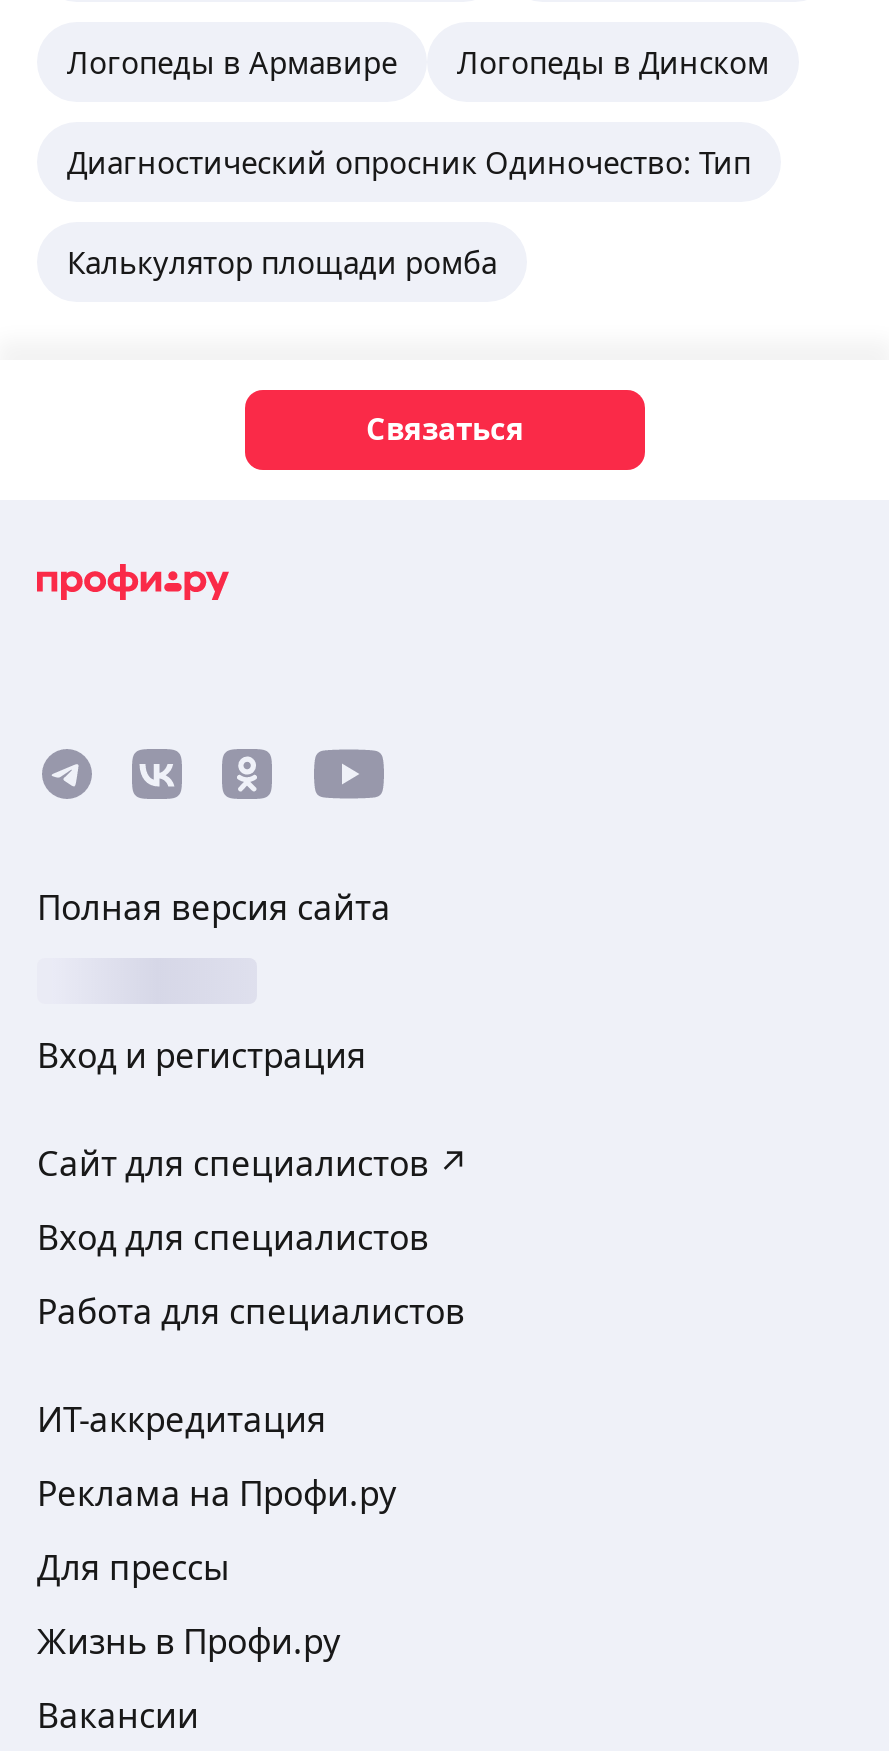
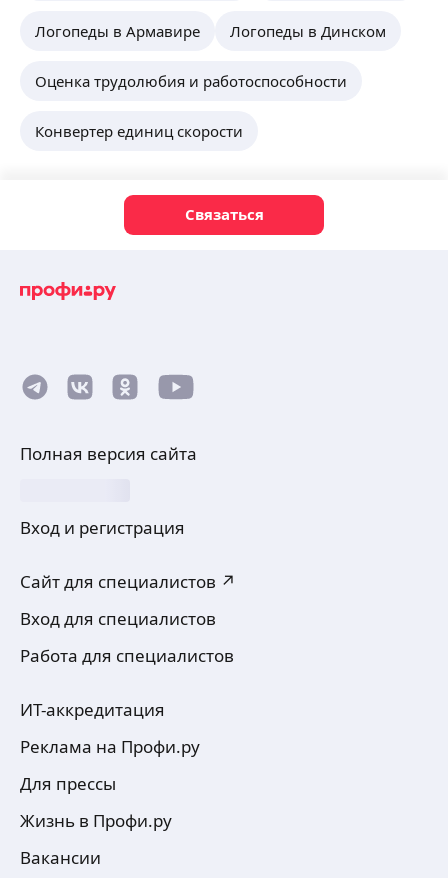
- Диагностический опросник Одиночество: Тип
+ Оценка трудолюбия и работоспособности

- Калькулятор площади ромба
+ Конвертер единиц скорости
